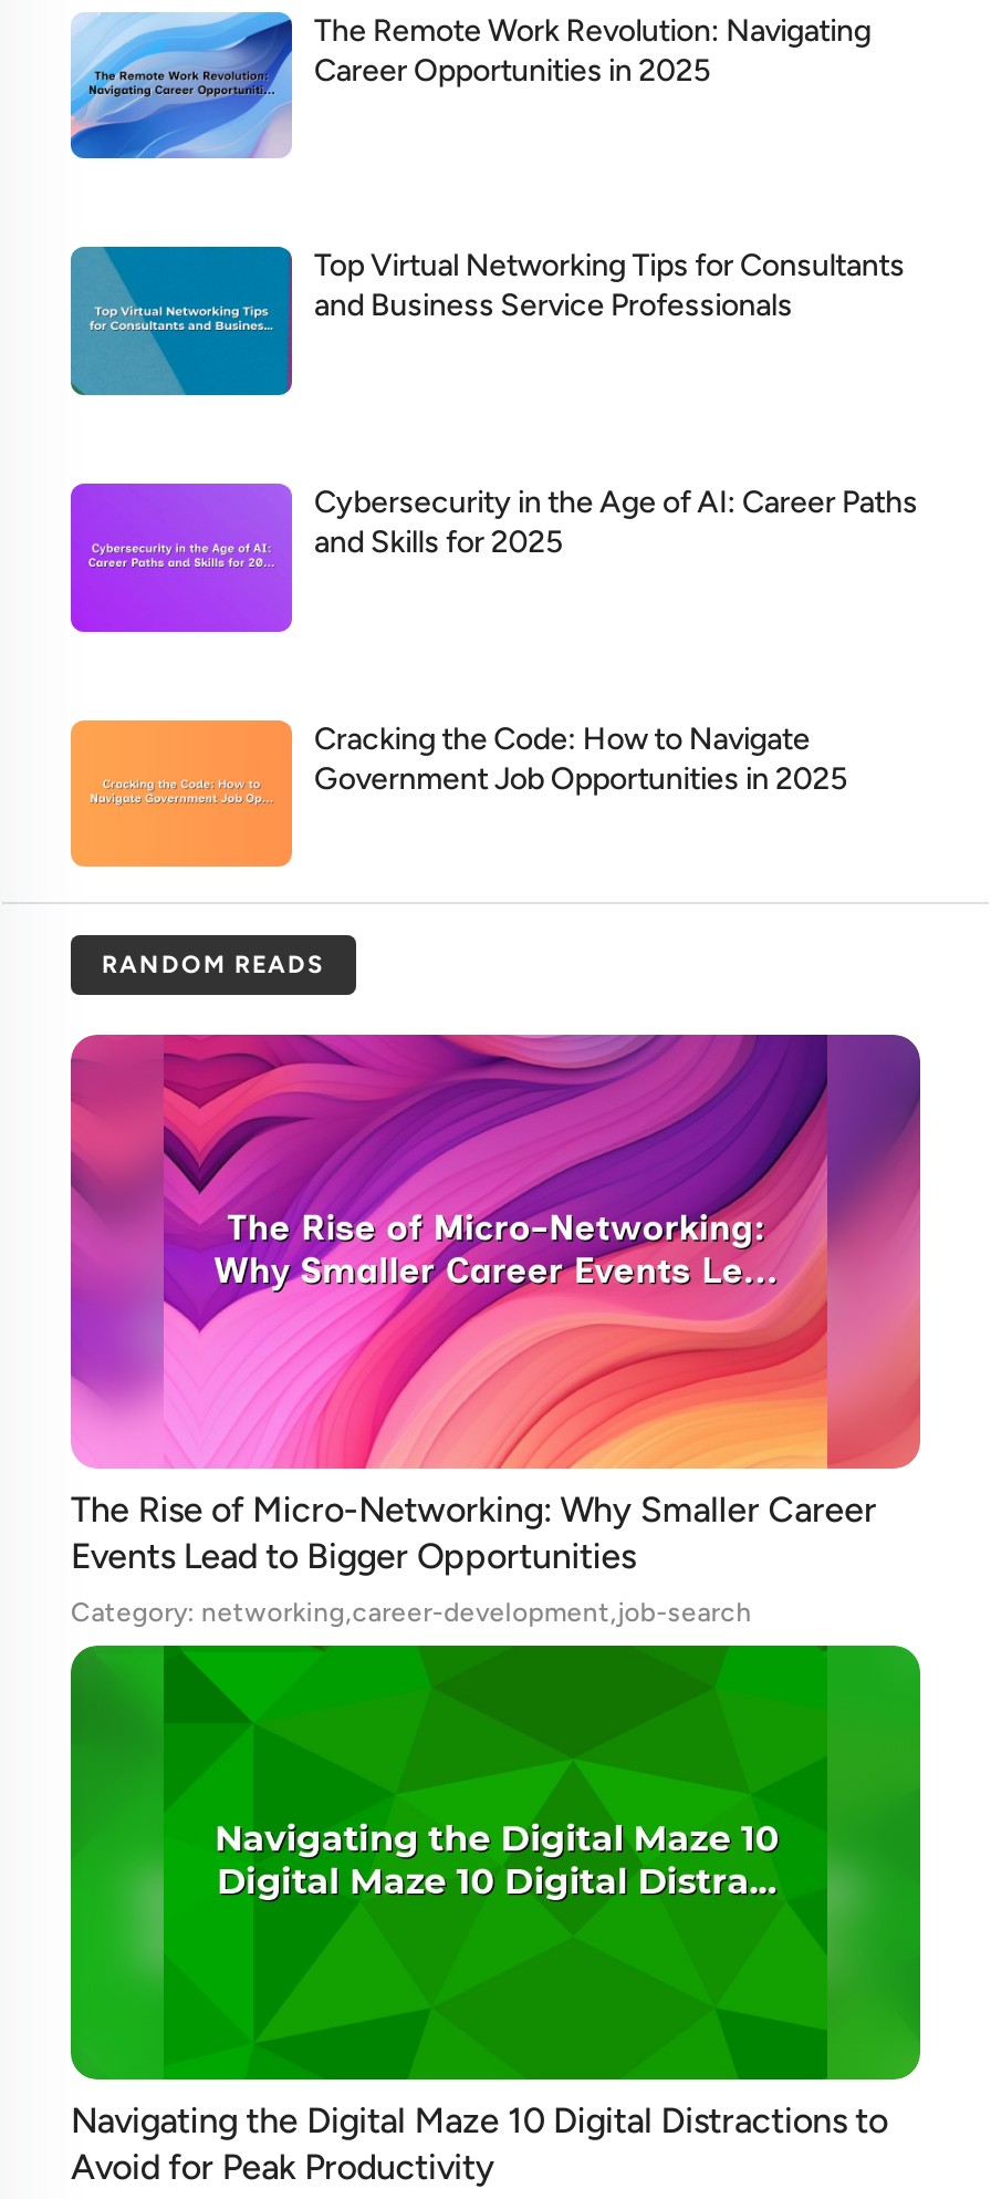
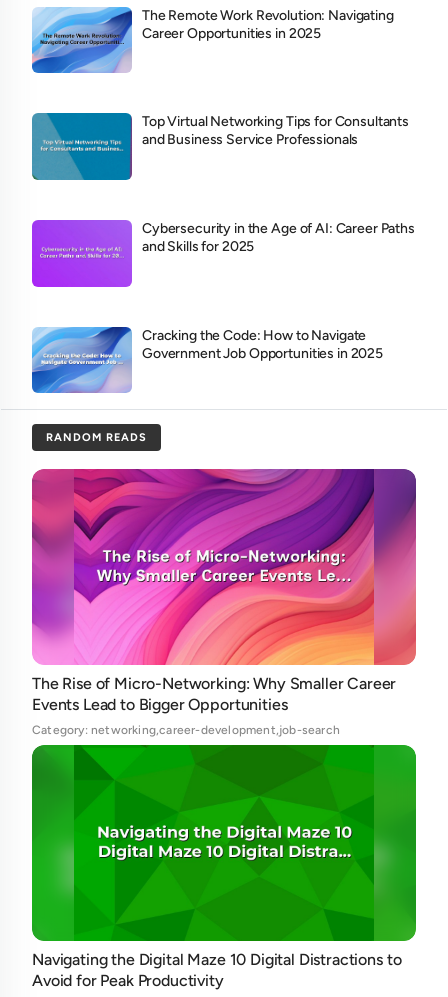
- [image]
+ [image]
